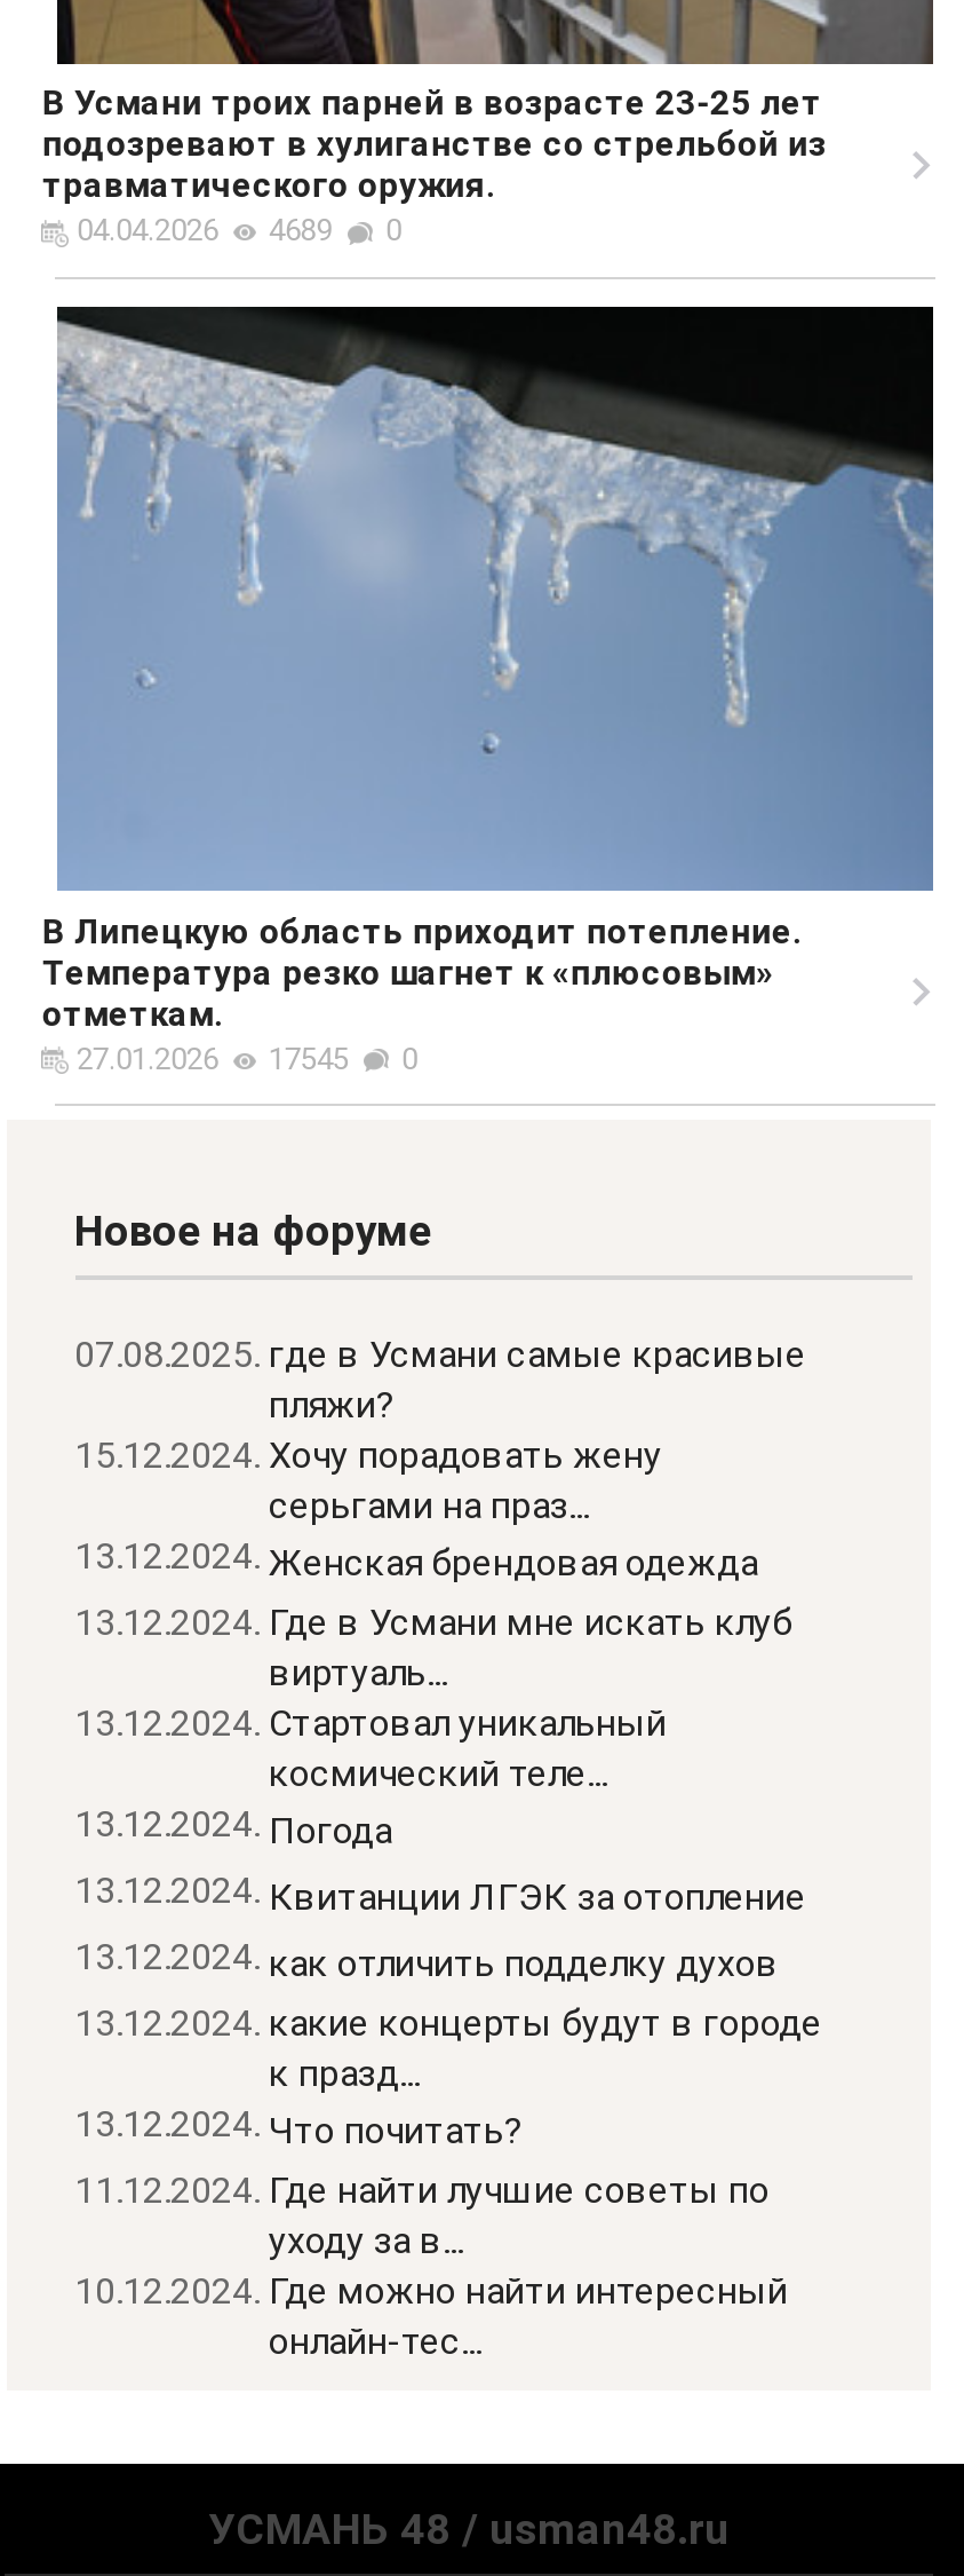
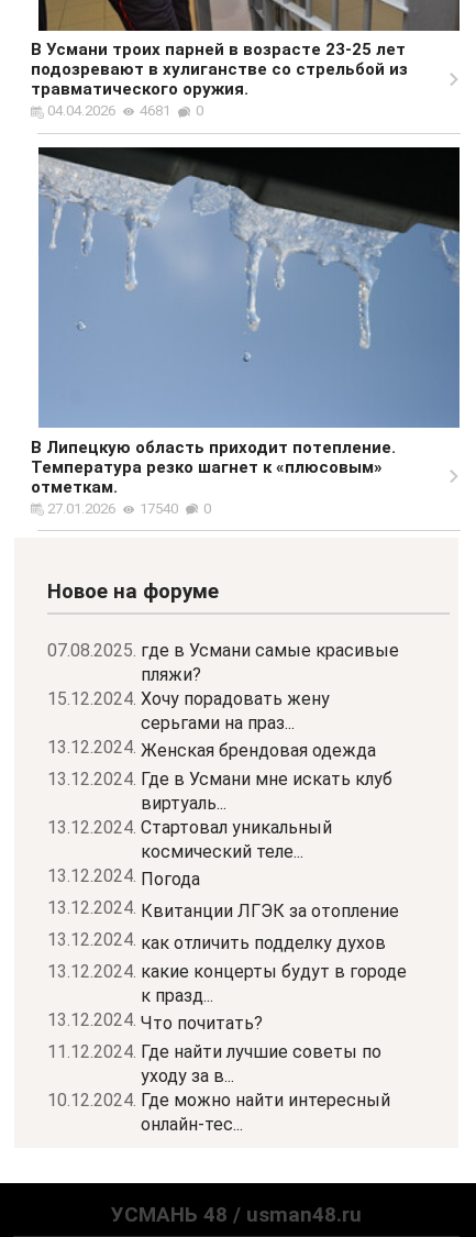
- 04.04.2026 4689 0
+ 04.04.2026 4681 0

- 27.01.2026 17545 0
+ 27.01.2026 17540 0
